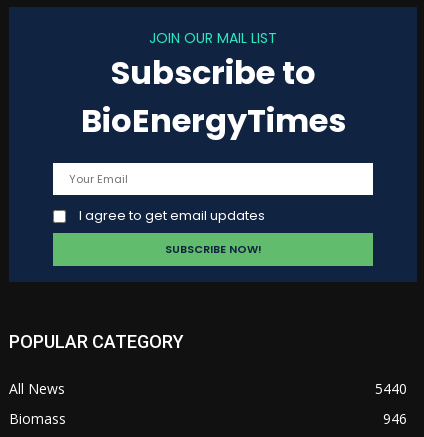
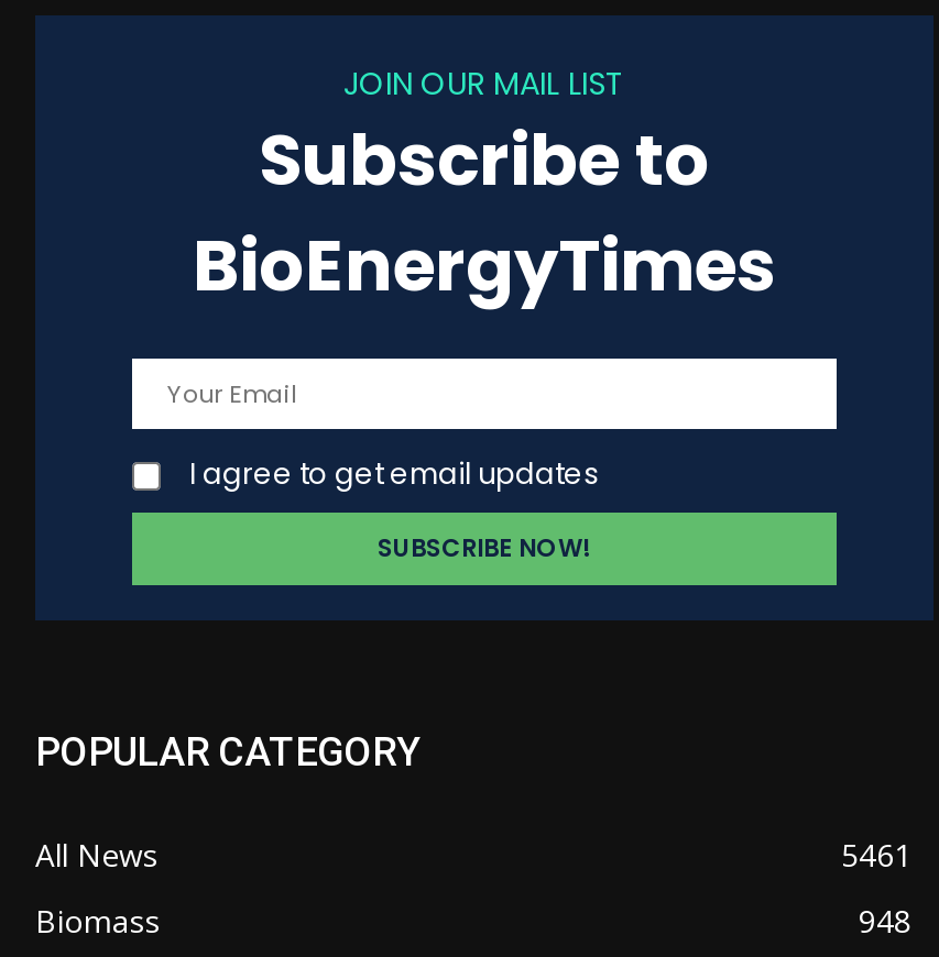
- 5440
+ 5461

- 946
+ 948
